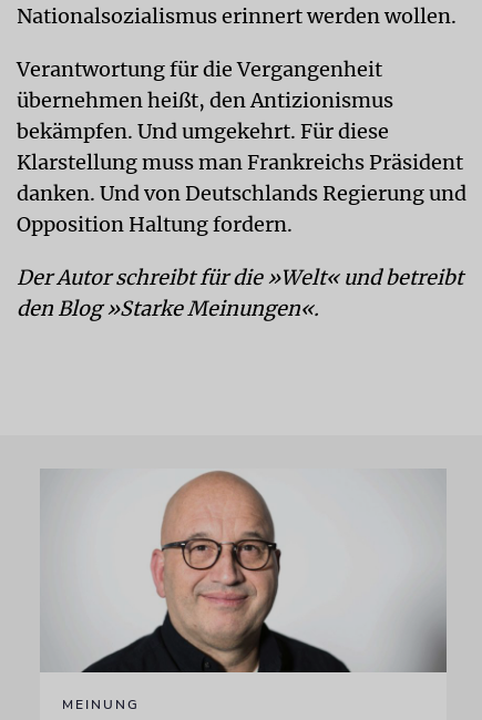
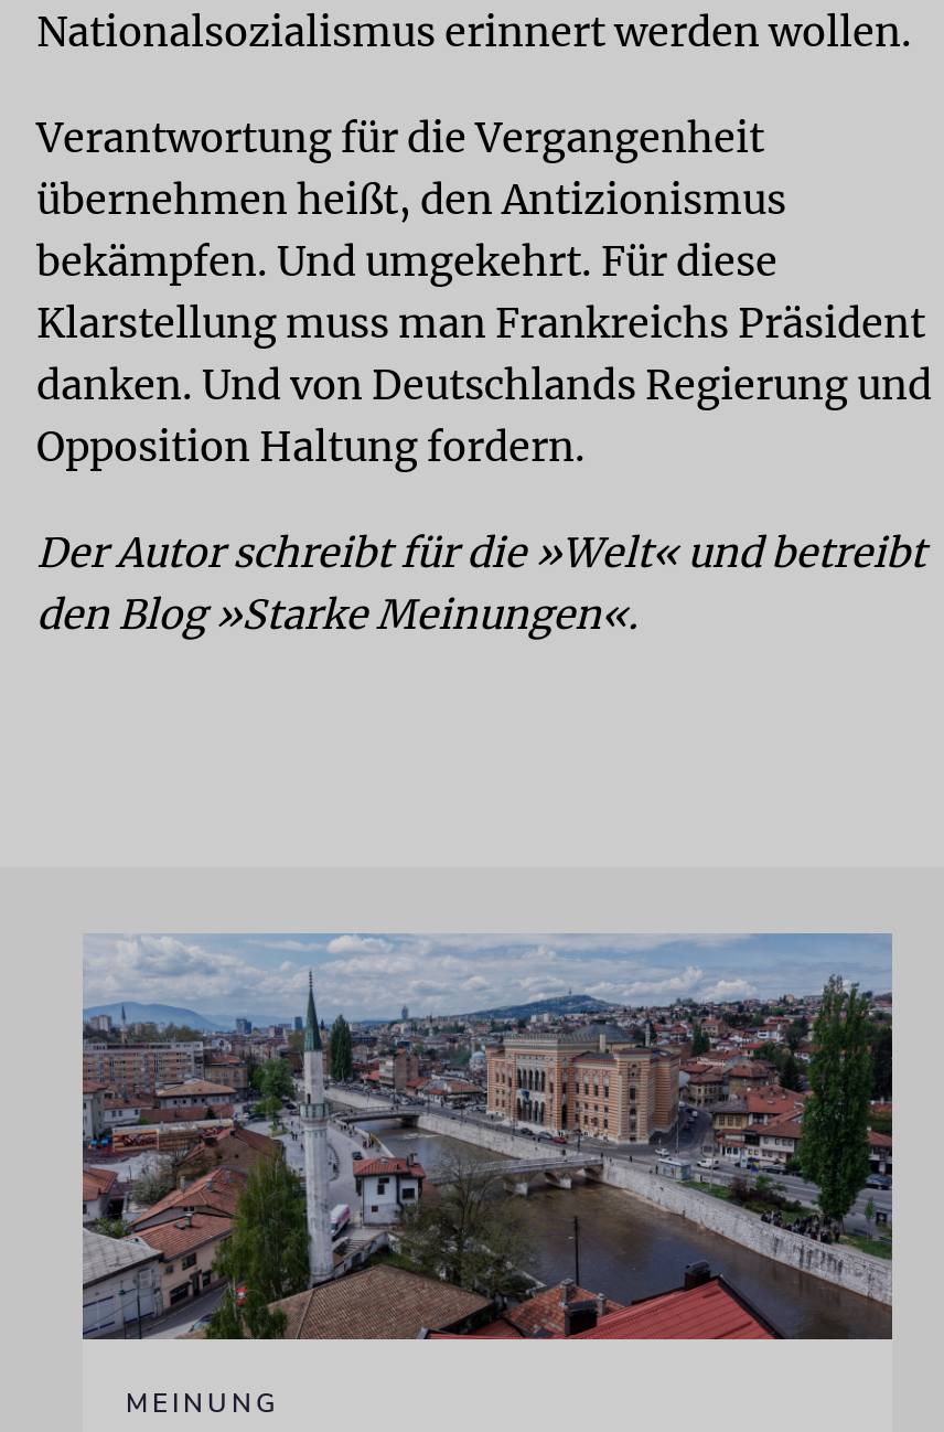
- [image]
+ [image]
